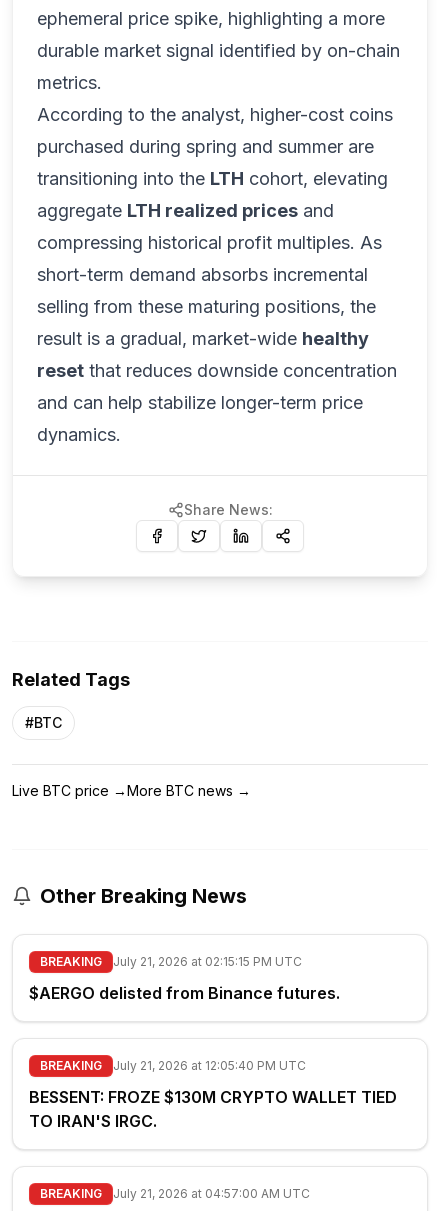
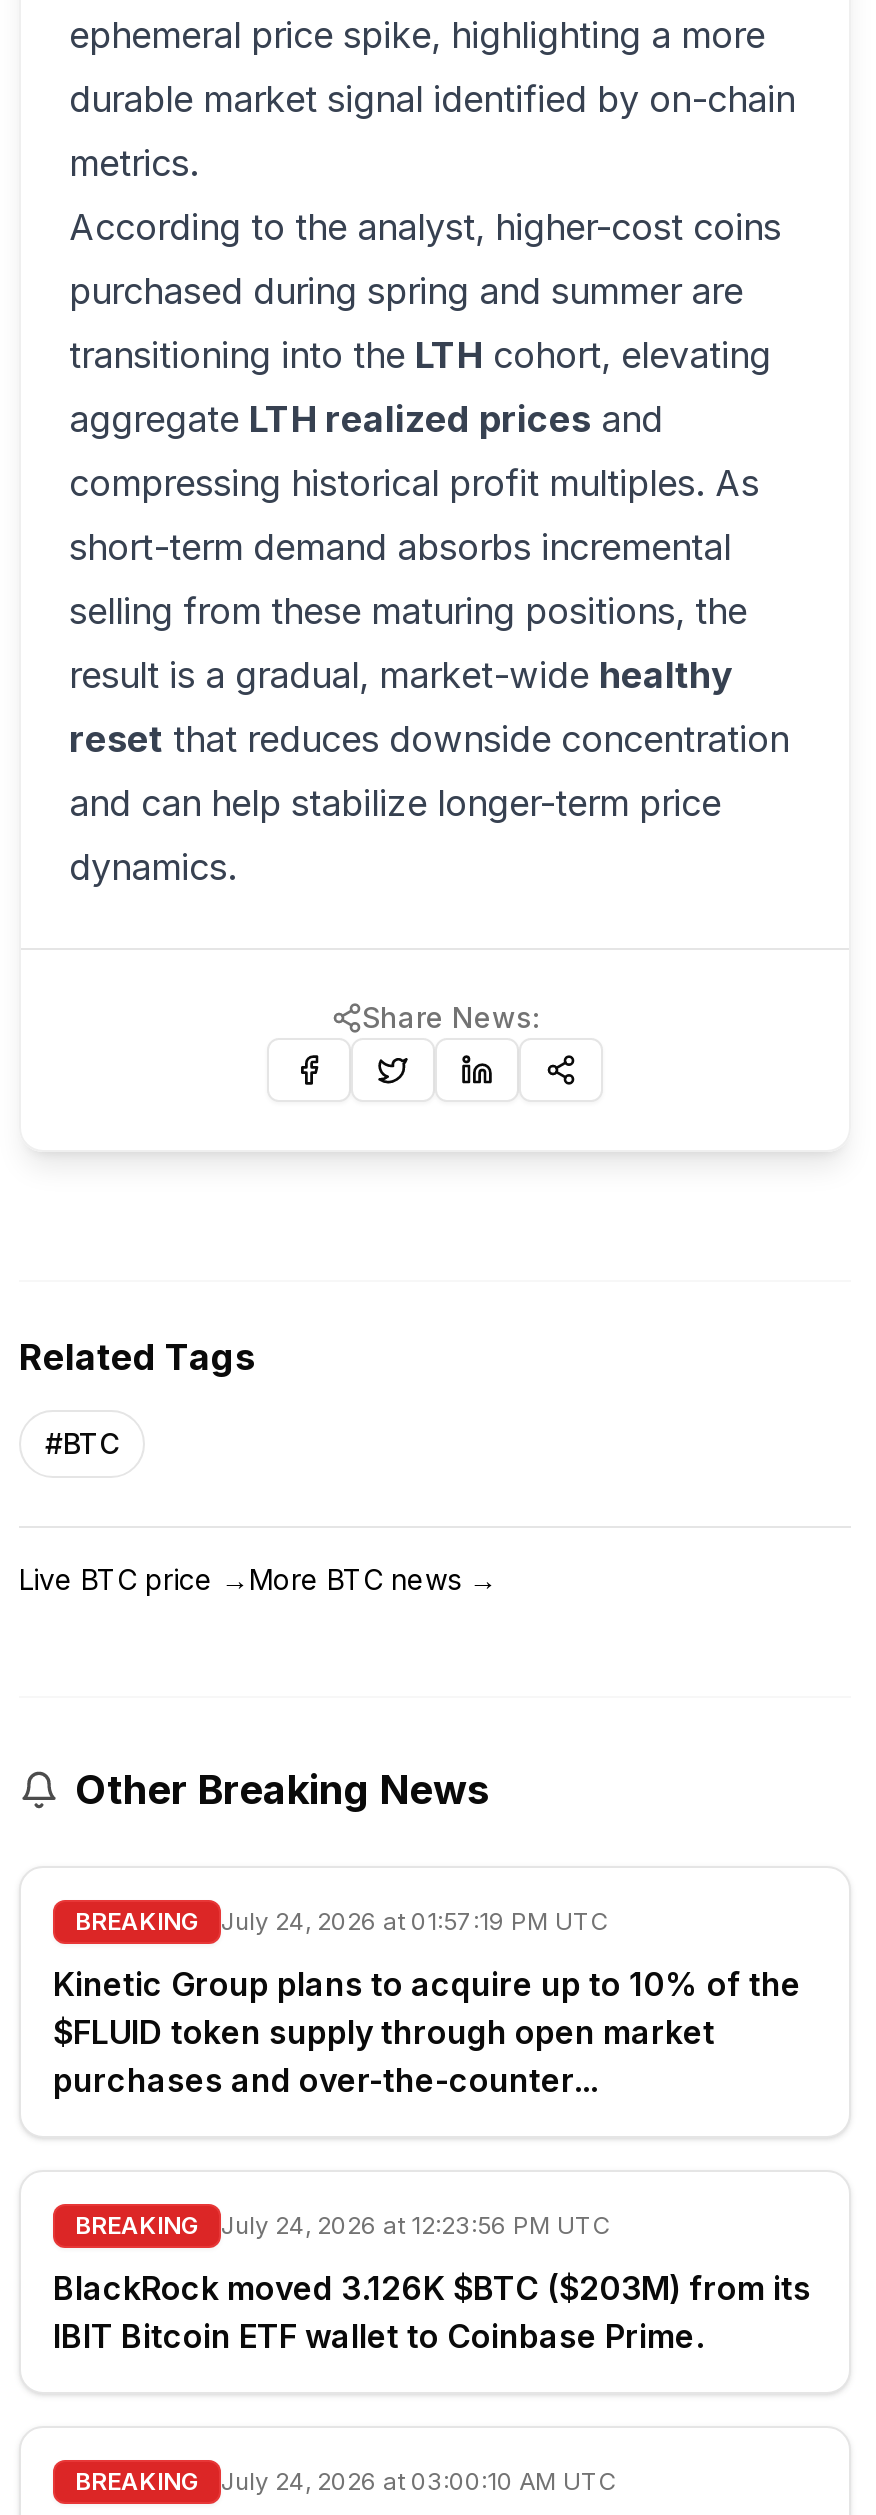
- BREAKING July 21, 2026 at 02:15:15 PM UTC
+ BREAKING July 24, 2026 at 01:57:19 PM UTC

- $AERGO delisted from Binance futures.
+ Kinetic Group plans to acquire up to 10% of the
+ $FLUID token supply through open market
+ purchases and over-the-counter...

- BREAKING July 21, 2026 at 12:05:40 PM UTC
+ BREAKING July 24, 2026 at 12:23:56 PM UTC

- BESSENT: FROZE $130M CRYPTO WALLET TIED
- TO IRAN'S IRGC.
+ BlackRock moved 3.126K $BTC ($203M) from its
+ IBIT Bitcoin ETF wallet to Coinbase Prime.

- BREAKING July 21, 2026 at 04:57:00 AM UTC
+ BREAKING July 24, 2026 at 03:00:10 AM UTC
